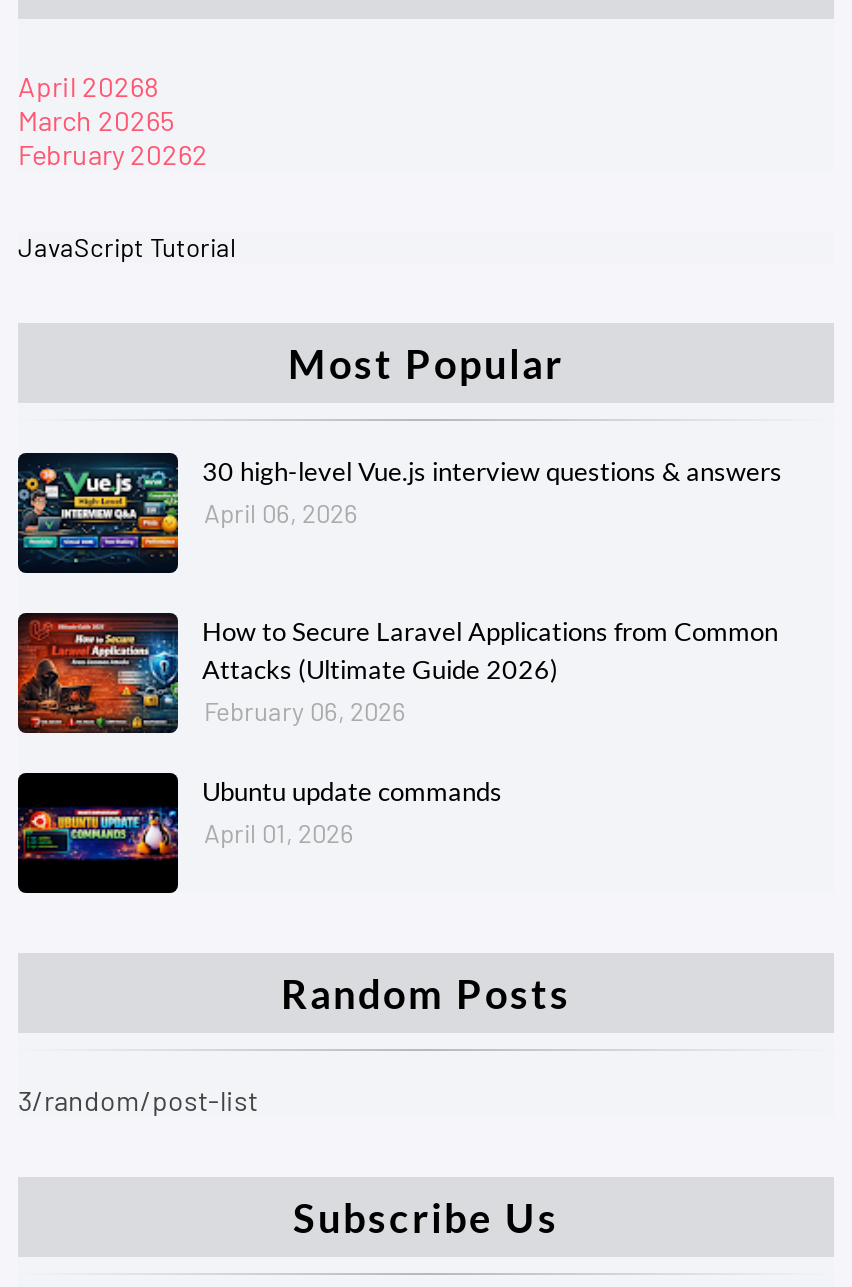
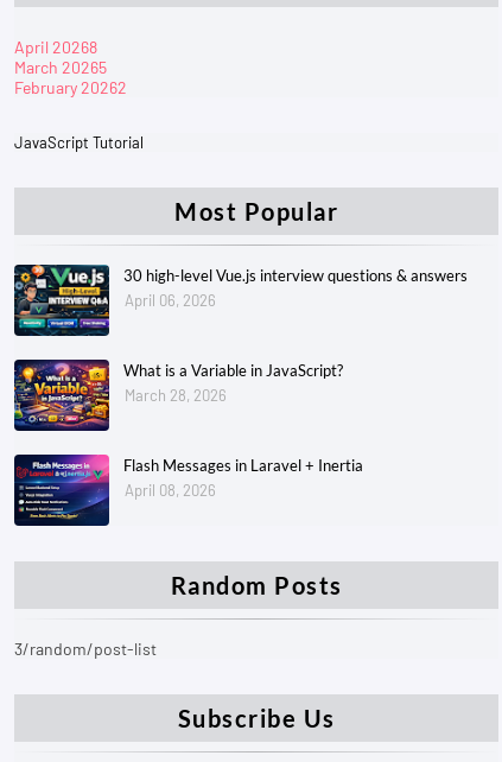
- [image]
- How to Secure Laravel Applications from Common
- Attacks (Ultimate Guide 2026)
- February 06, 2026
+ [image]
+ What is a Variable in JavaScript?
+ March 28, 2026

- [image]
- Ubuntu update commands
- April 01, 2026
+ [image]
+ Flash Messages in Laravel + Inertia
+ April 08, 2026

- [image]
+ [image]
